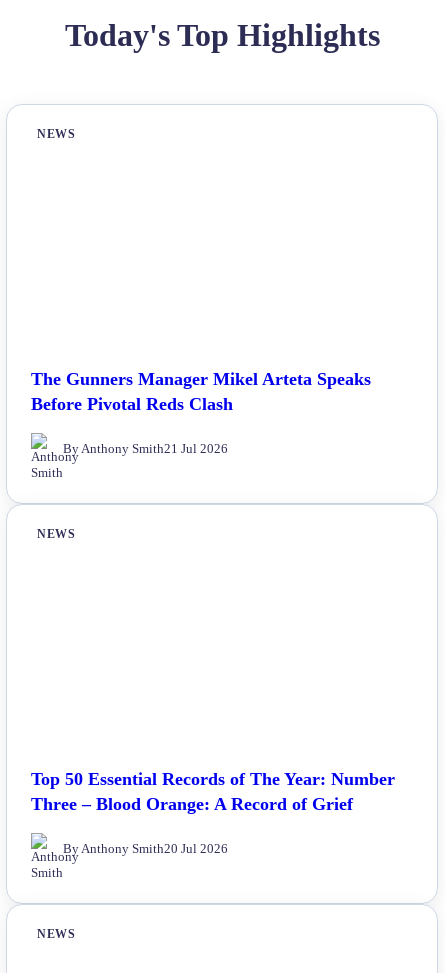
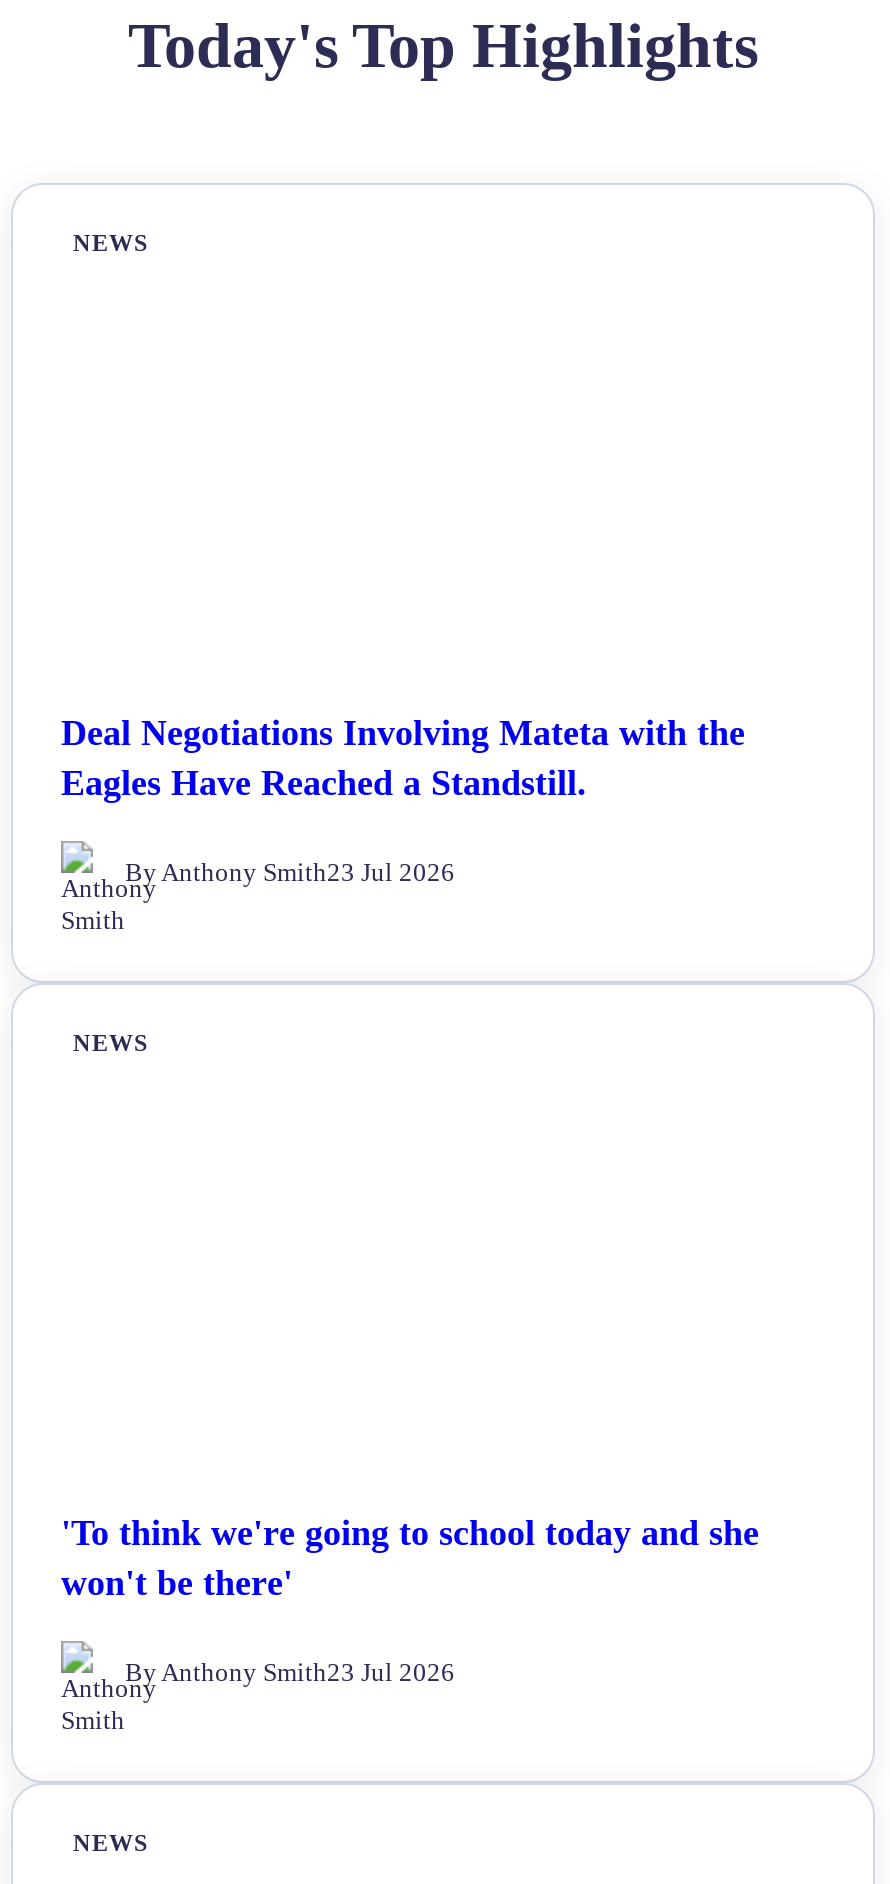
- The Gunners Manager Mikel Arteta Speaks
- Before Pivotal Reds Clash
+ Deal Negotiations Involving Mateta with the
+ Eagles Have Reached a Standstill.

- By Anthony Smith21 Jul 2026
+ By Anthony Smith23 Jul 2026

- Top 50 Essential Records of The Year: Number
- Three – Blood Orange: A Record of Grief
+ 'To think we're going to school today and she
+ won't be there'

- By Anthony Smith20 Jul 2026
+ By Anthony Smith23 Jul 2026
